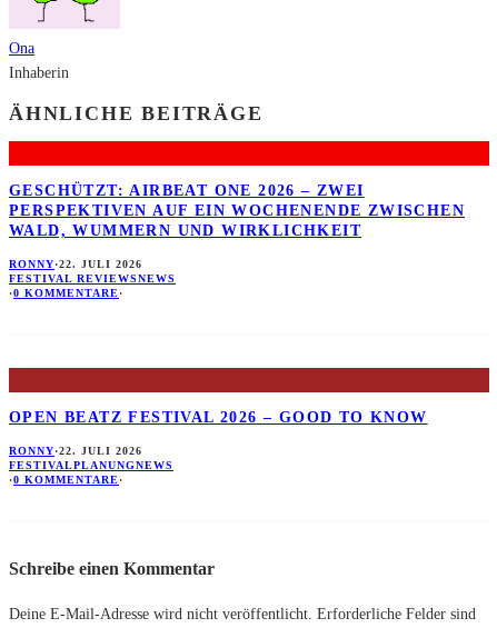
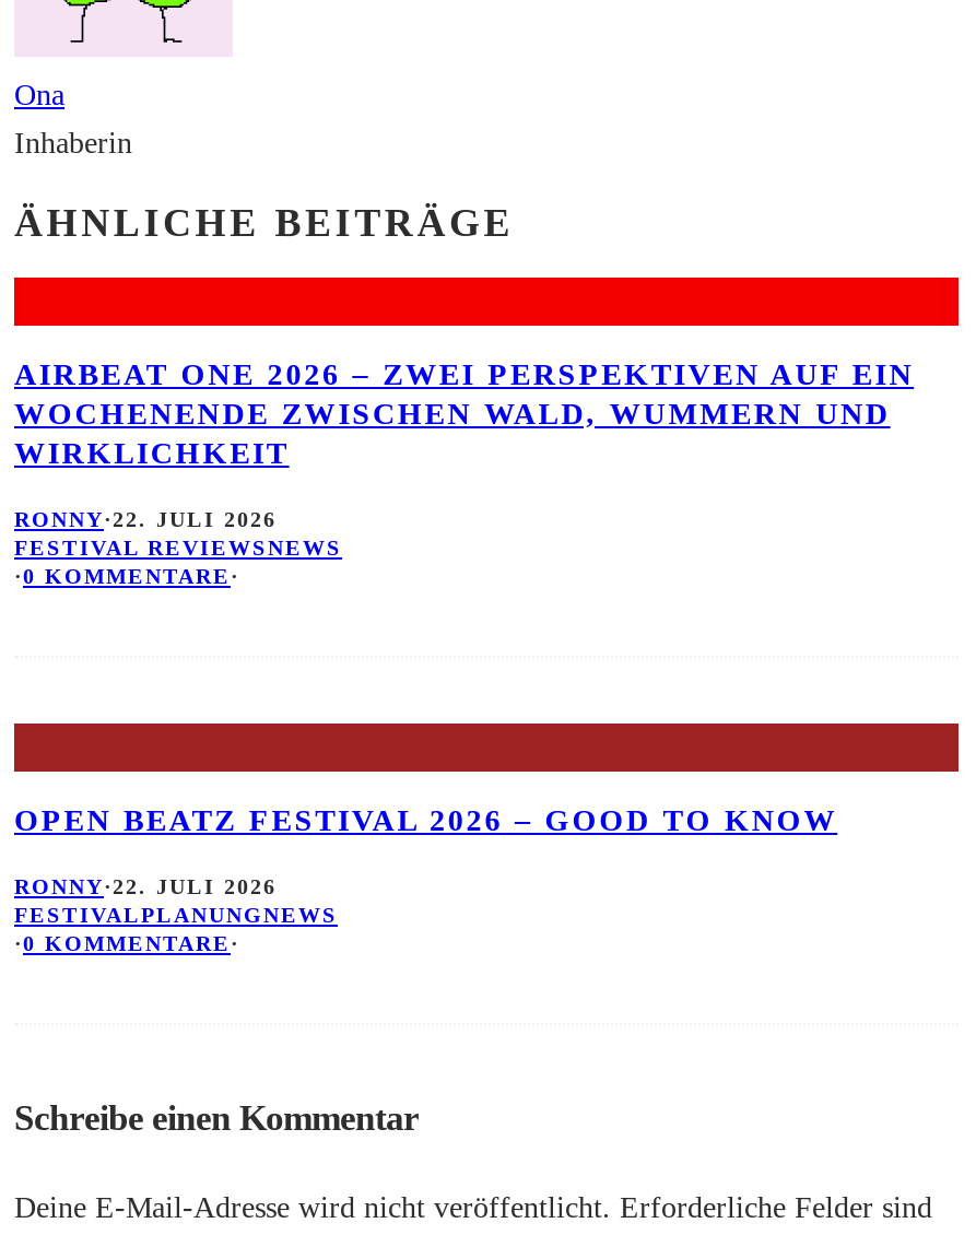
- GESCHÜTZT: AIRBEAT ONE 2026 – ZWEI
- PERSPEKTIVEN AUF EIN WOCHENENDE ZWISCHEN
- WALD, WUMMERN UND WIRKLICHKEIT
+ AIRBEAT ONE 2026 – ZWEI PERSPEKTIVEN AUF EIN
+ WOCHENENDE ZWISCHEN WALD, WUMMERN UND
+ WIRKLICHKEIT
